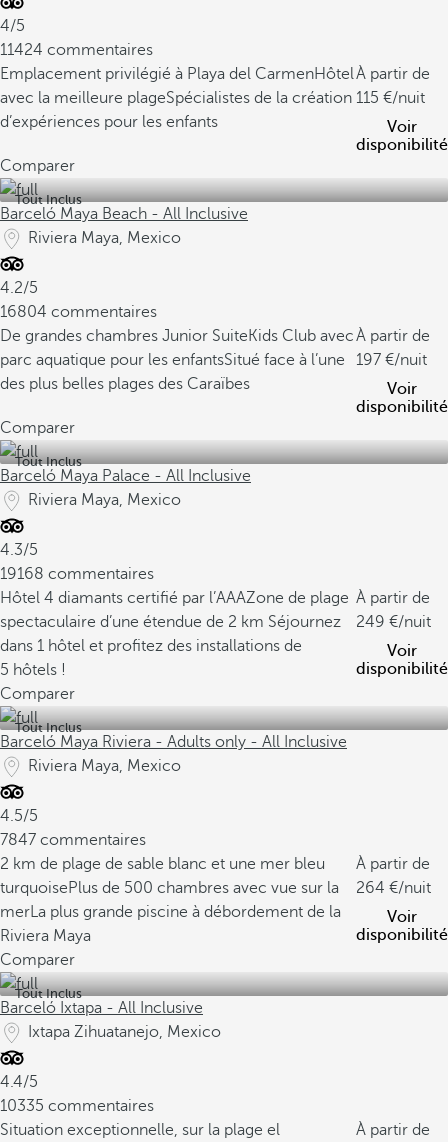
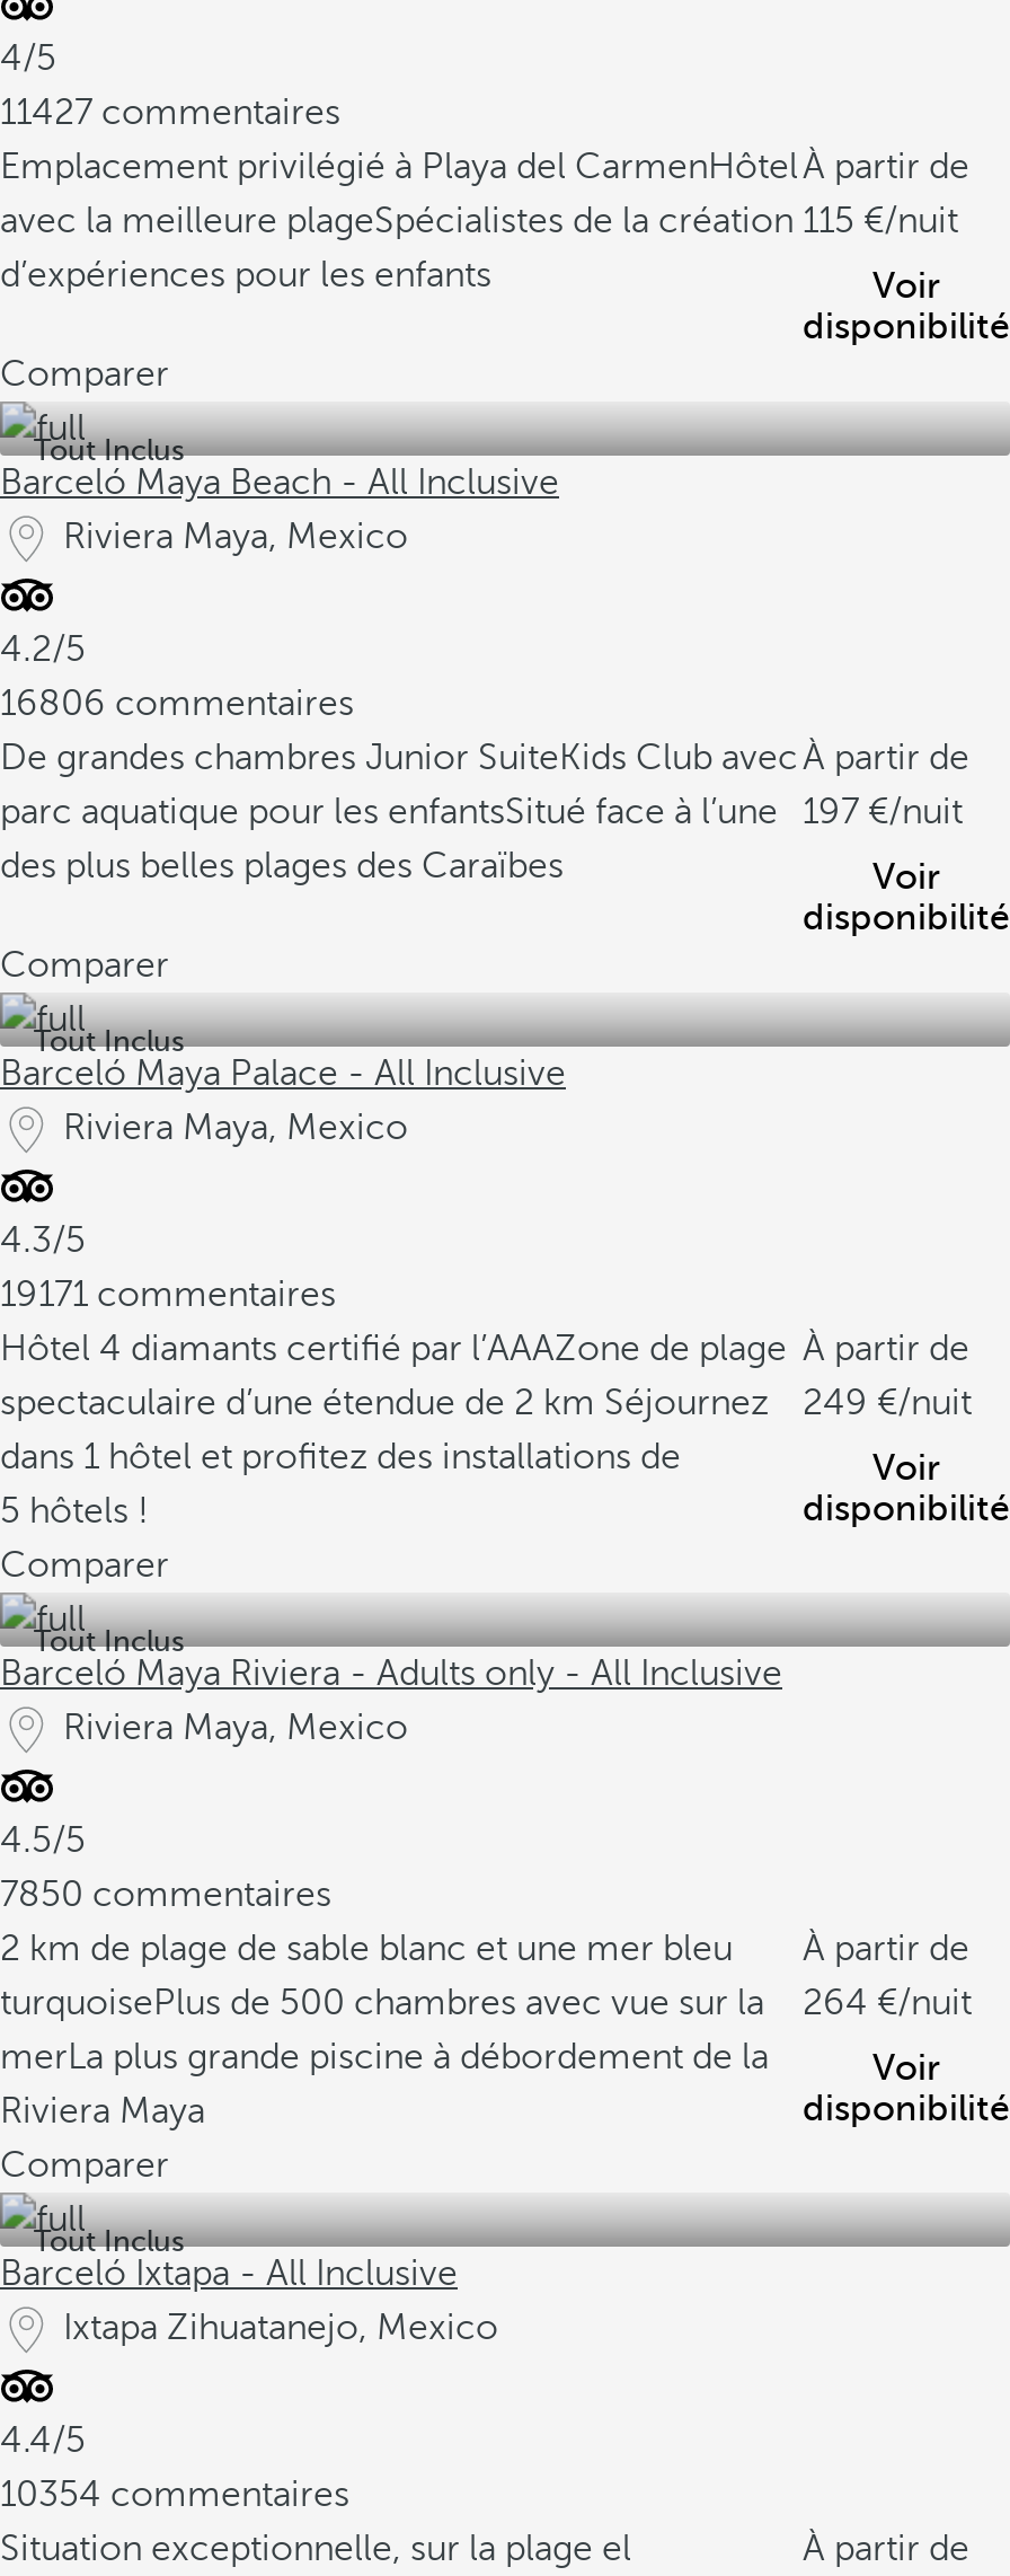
- 11424 commentaires
+ 11427 commentaires

- 16804 commentaires
+ 16806 commentaires

- 19168 commentaires
+ 19171 commentaires

- 7847 commentaires
+ 7850 commentaires

- 10335 commentaires
+ 10354 commentaires
